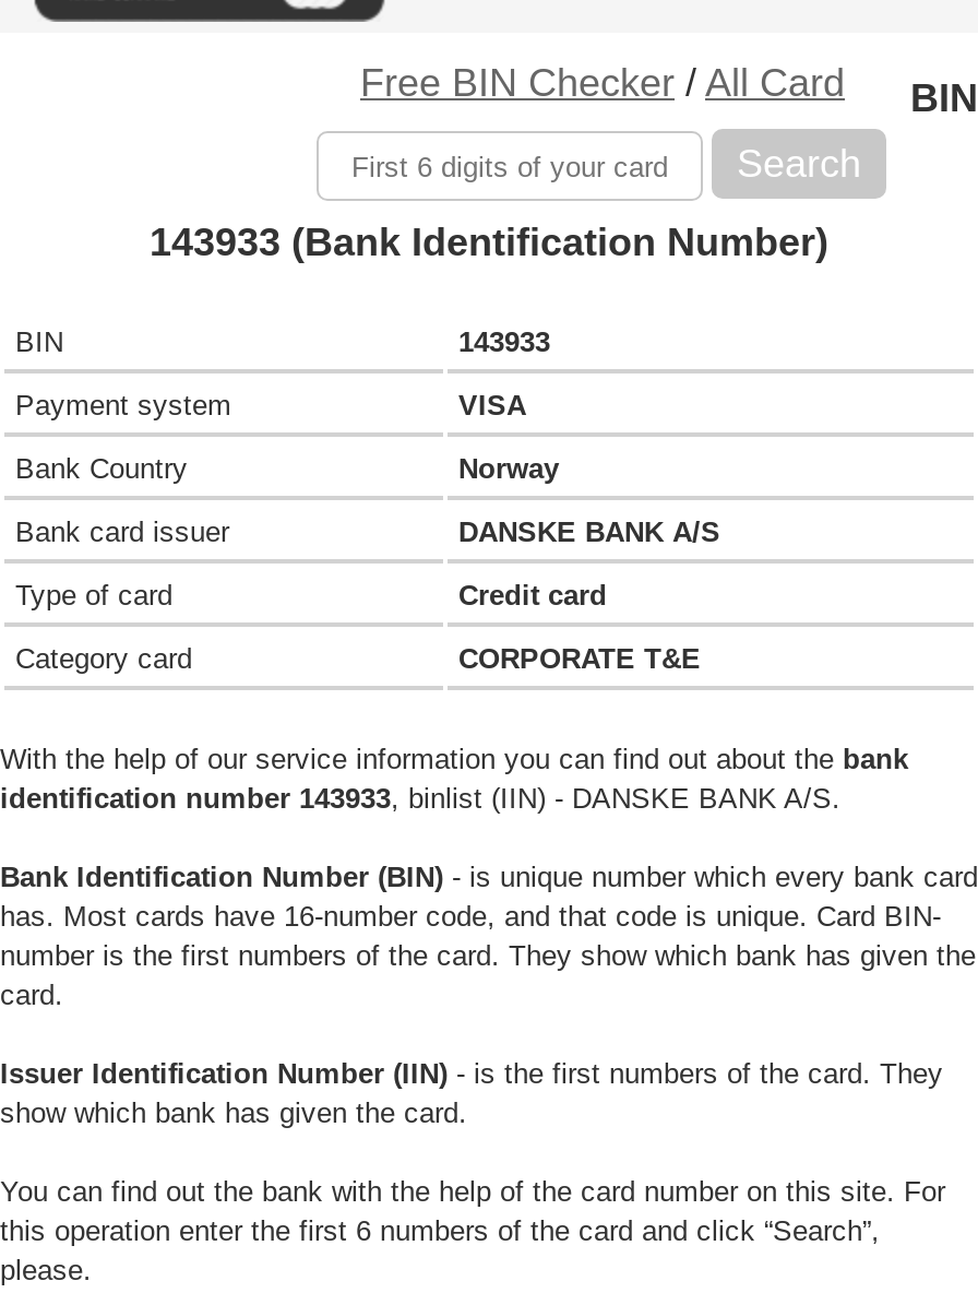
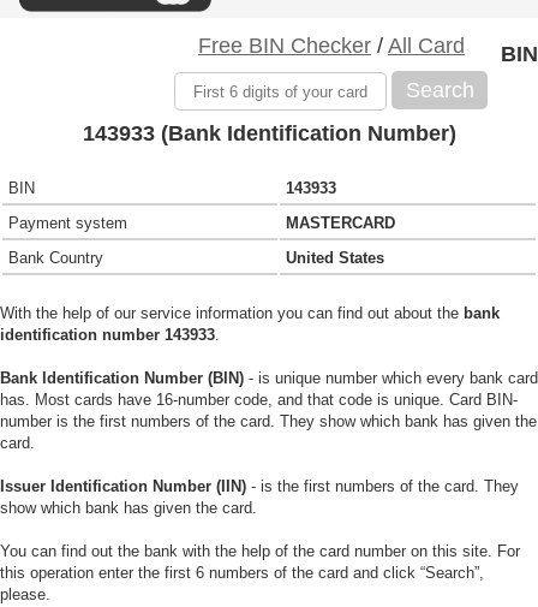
- VISA
+ MASTERCARD

- Norway
- Bank card issuer
- DANSKE BANK A/S
- Type of card
- Credit card
- Category card
- CORPORATE T&E
+ United States

- identification number 143933, binlist (IIN) - DANSKE BANK A/S.
+ identification number 143933.
